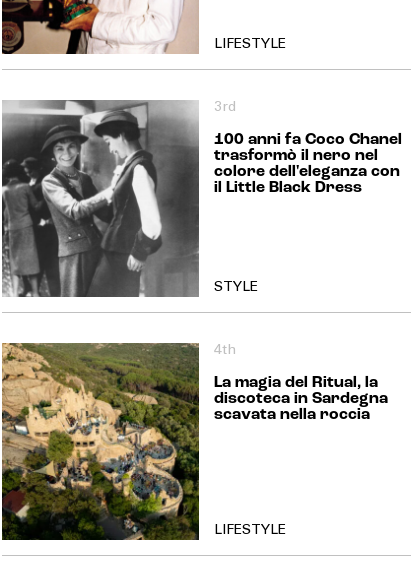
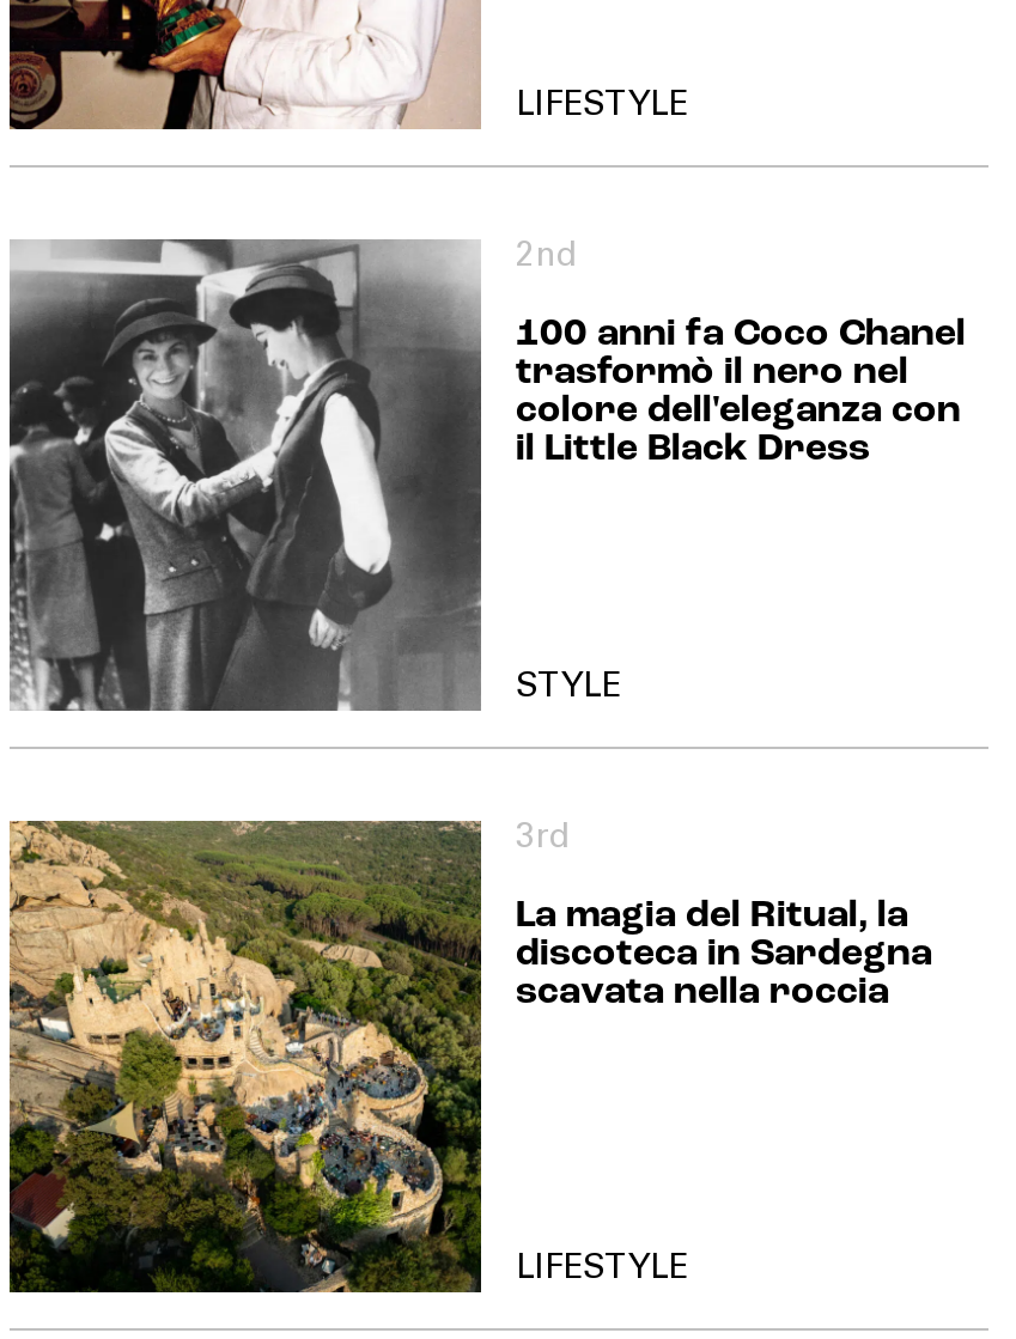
- 3rd
+ 2nd

- 4th
+ 3rd
